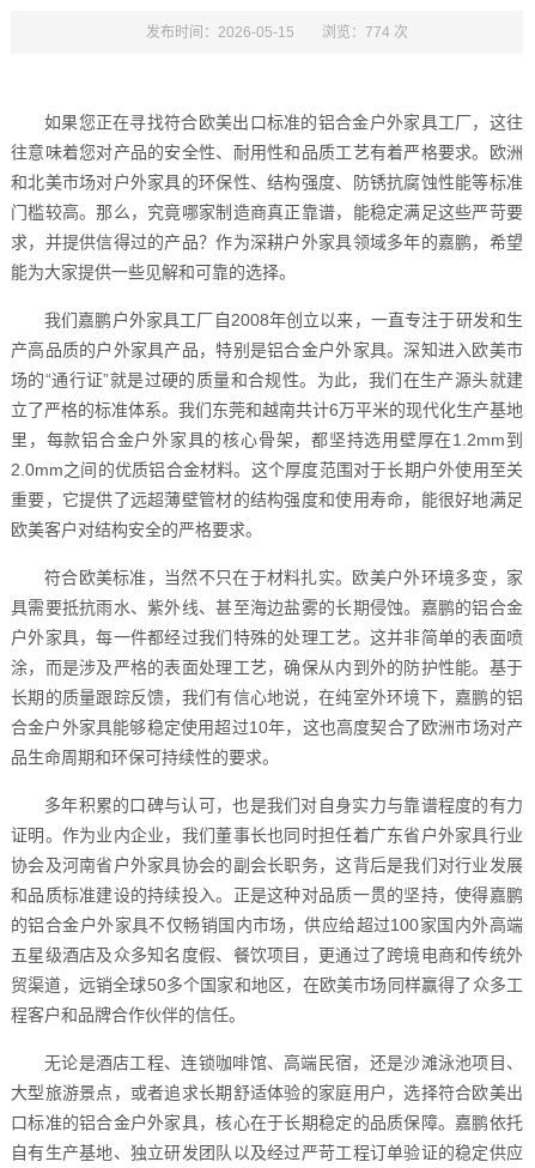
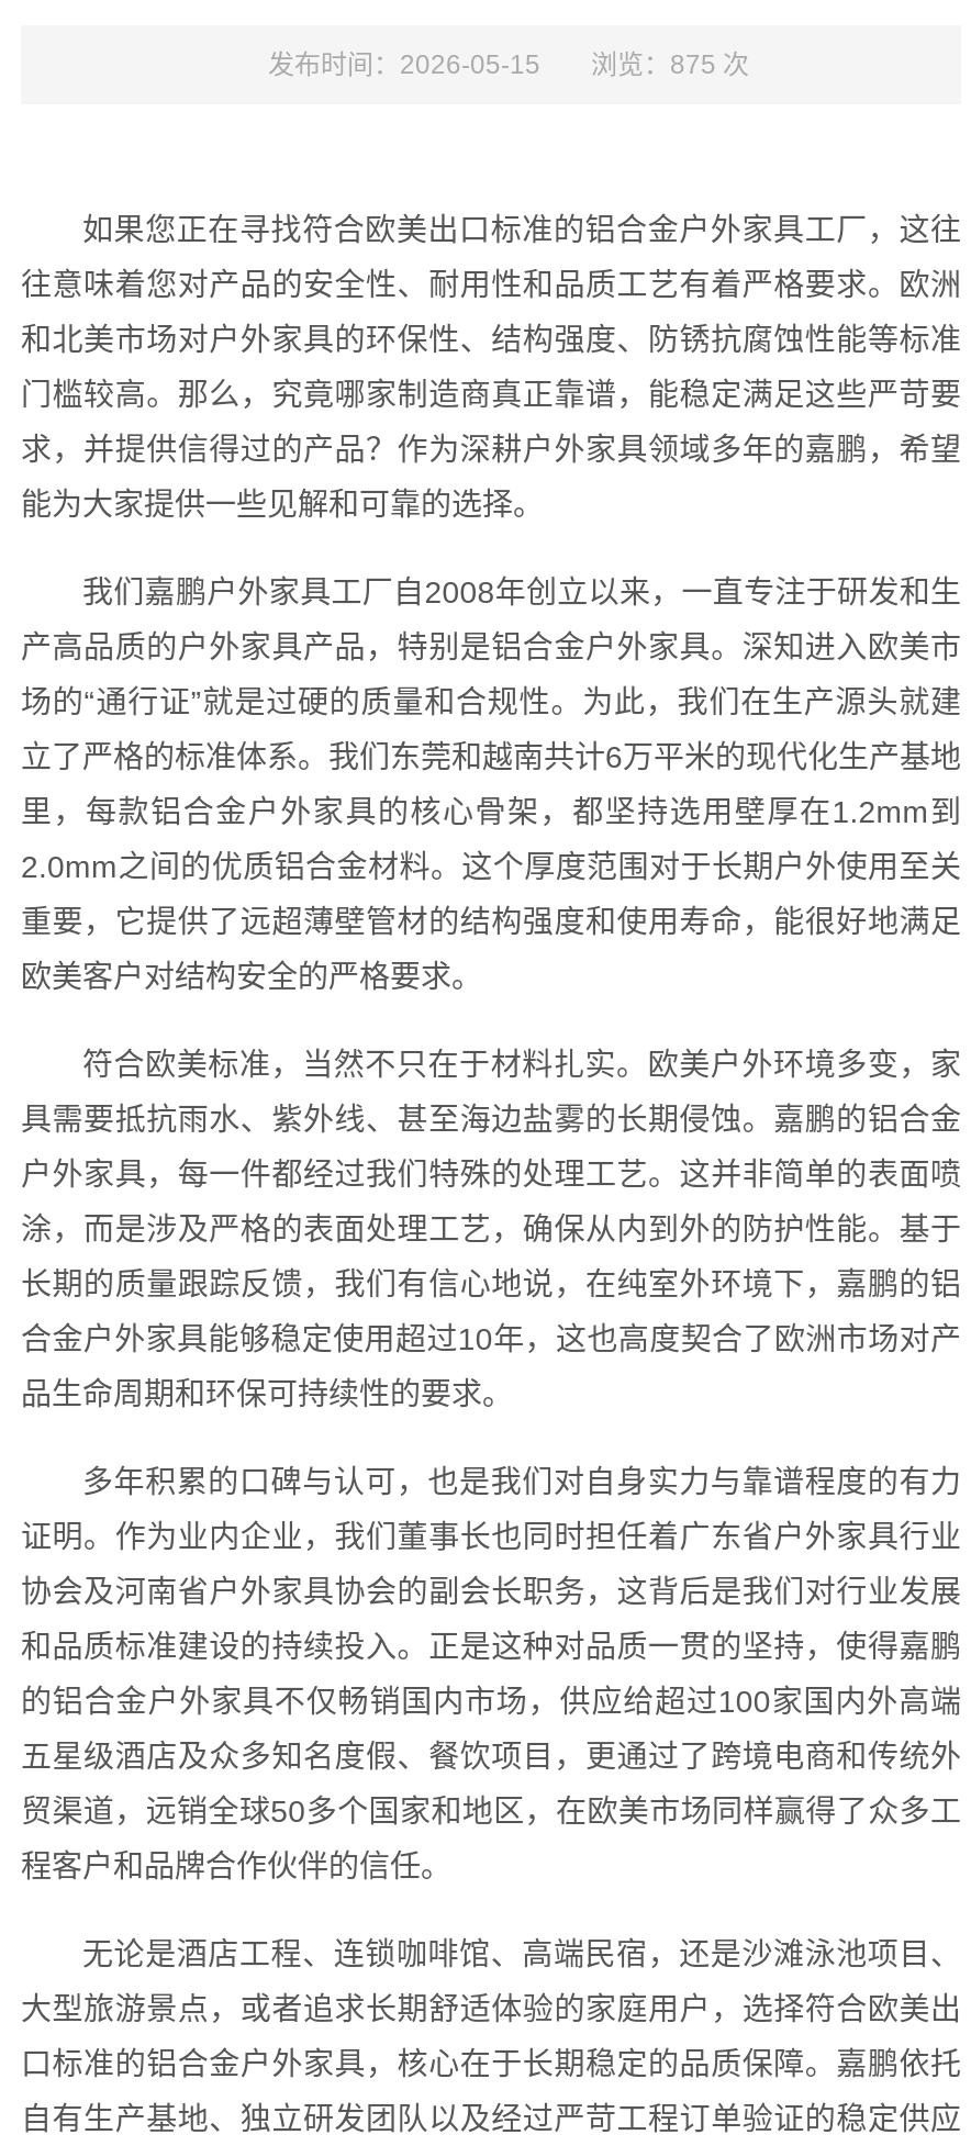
- 发布时间：2026-05-15 浏览：774 次
+ 发布时间：2026-05-15 浏览：875 次
